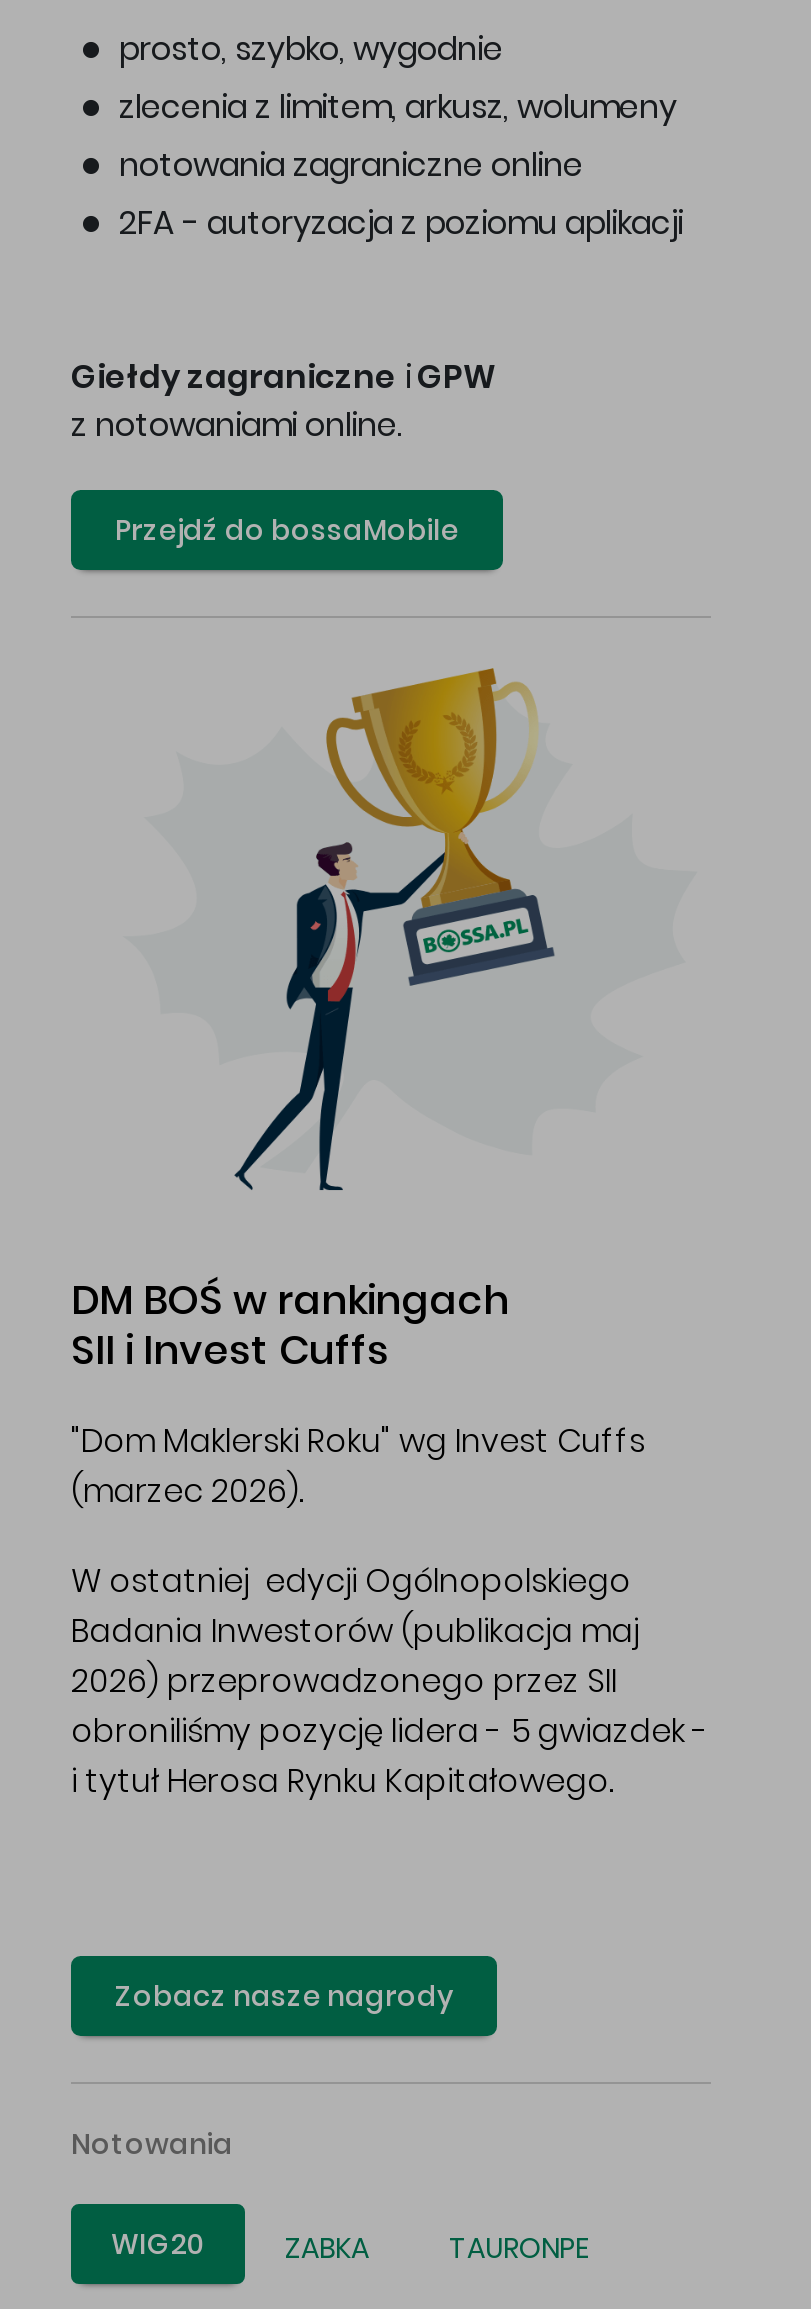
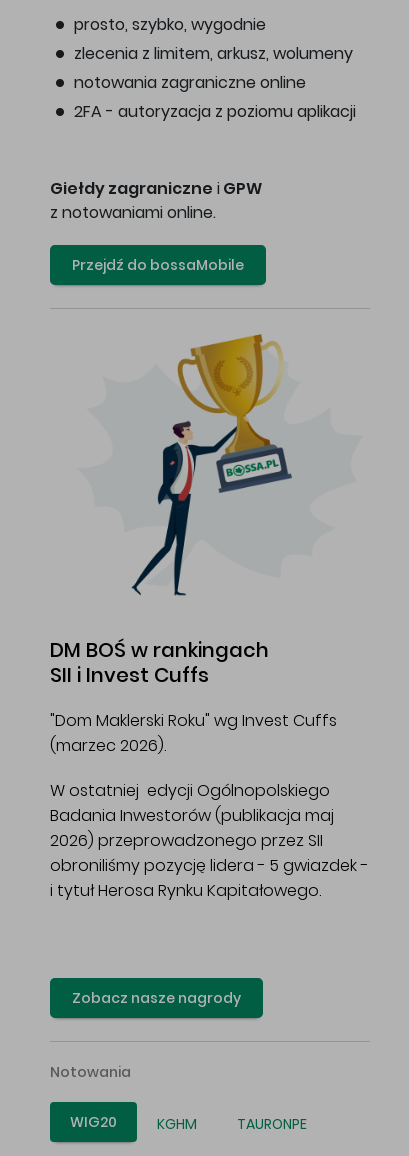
- ZABKA
+ KGHM
